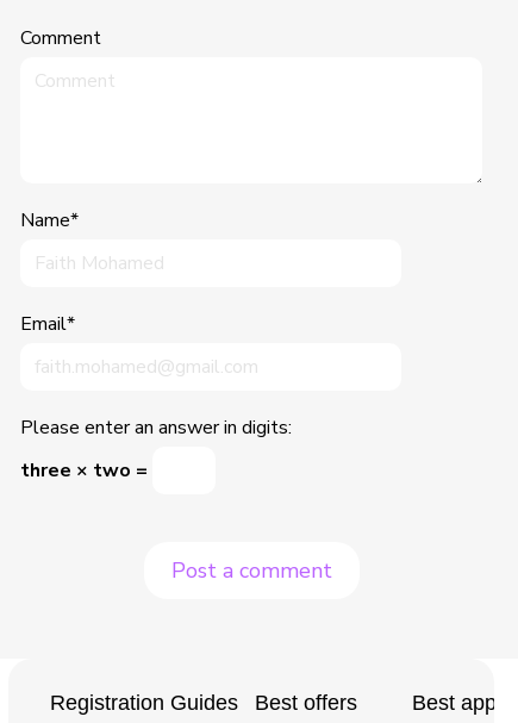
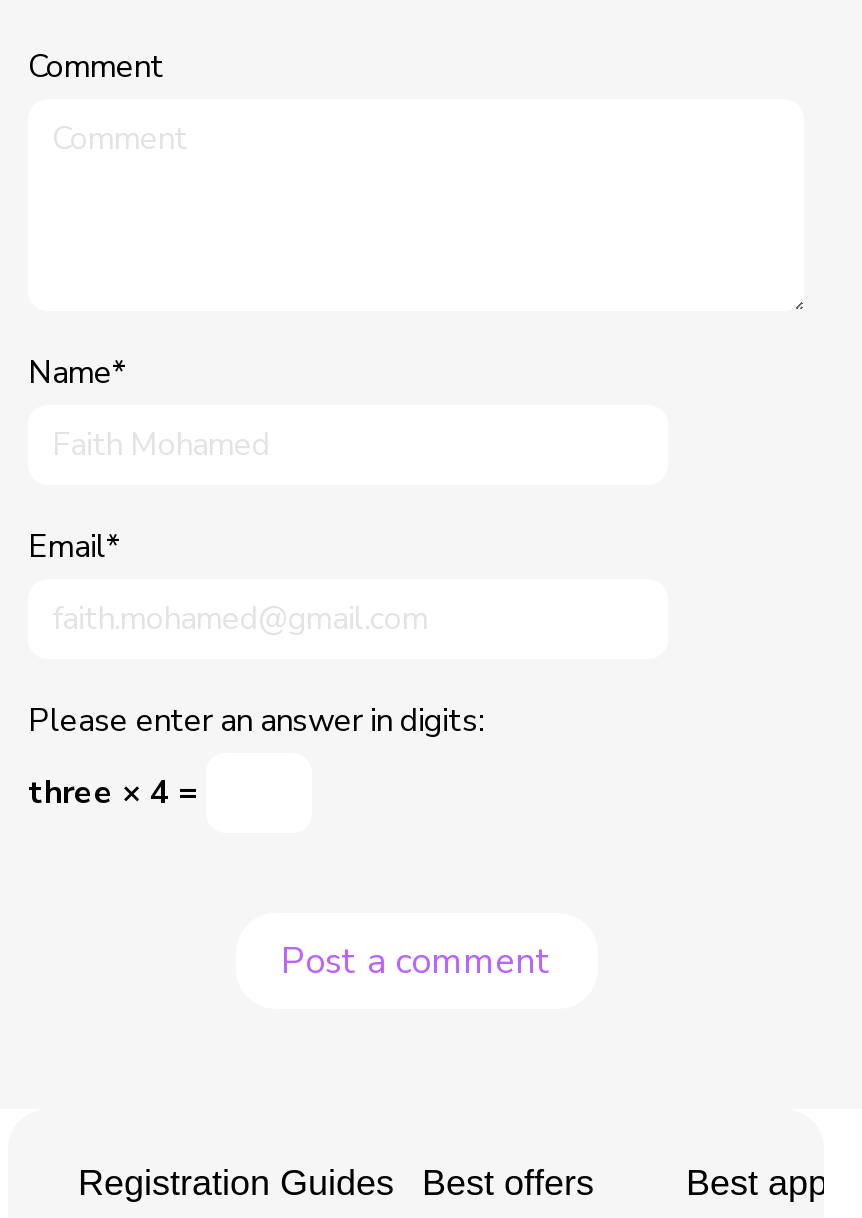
- three × two =
+ three × 4 =
